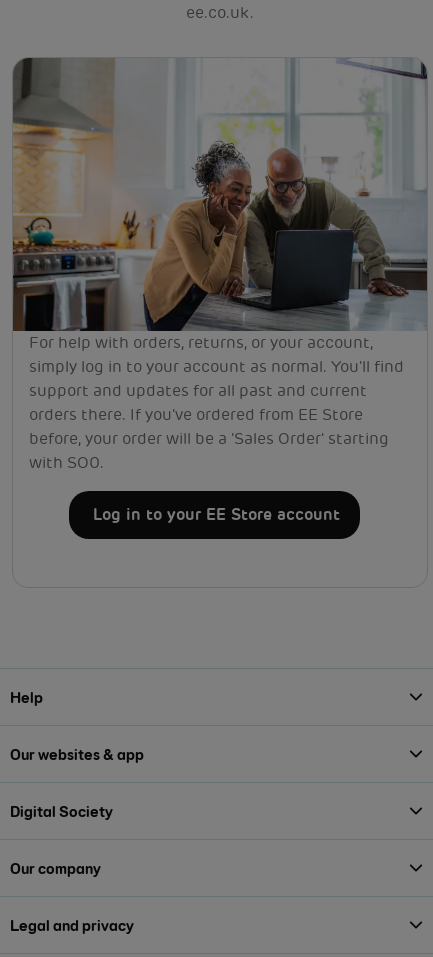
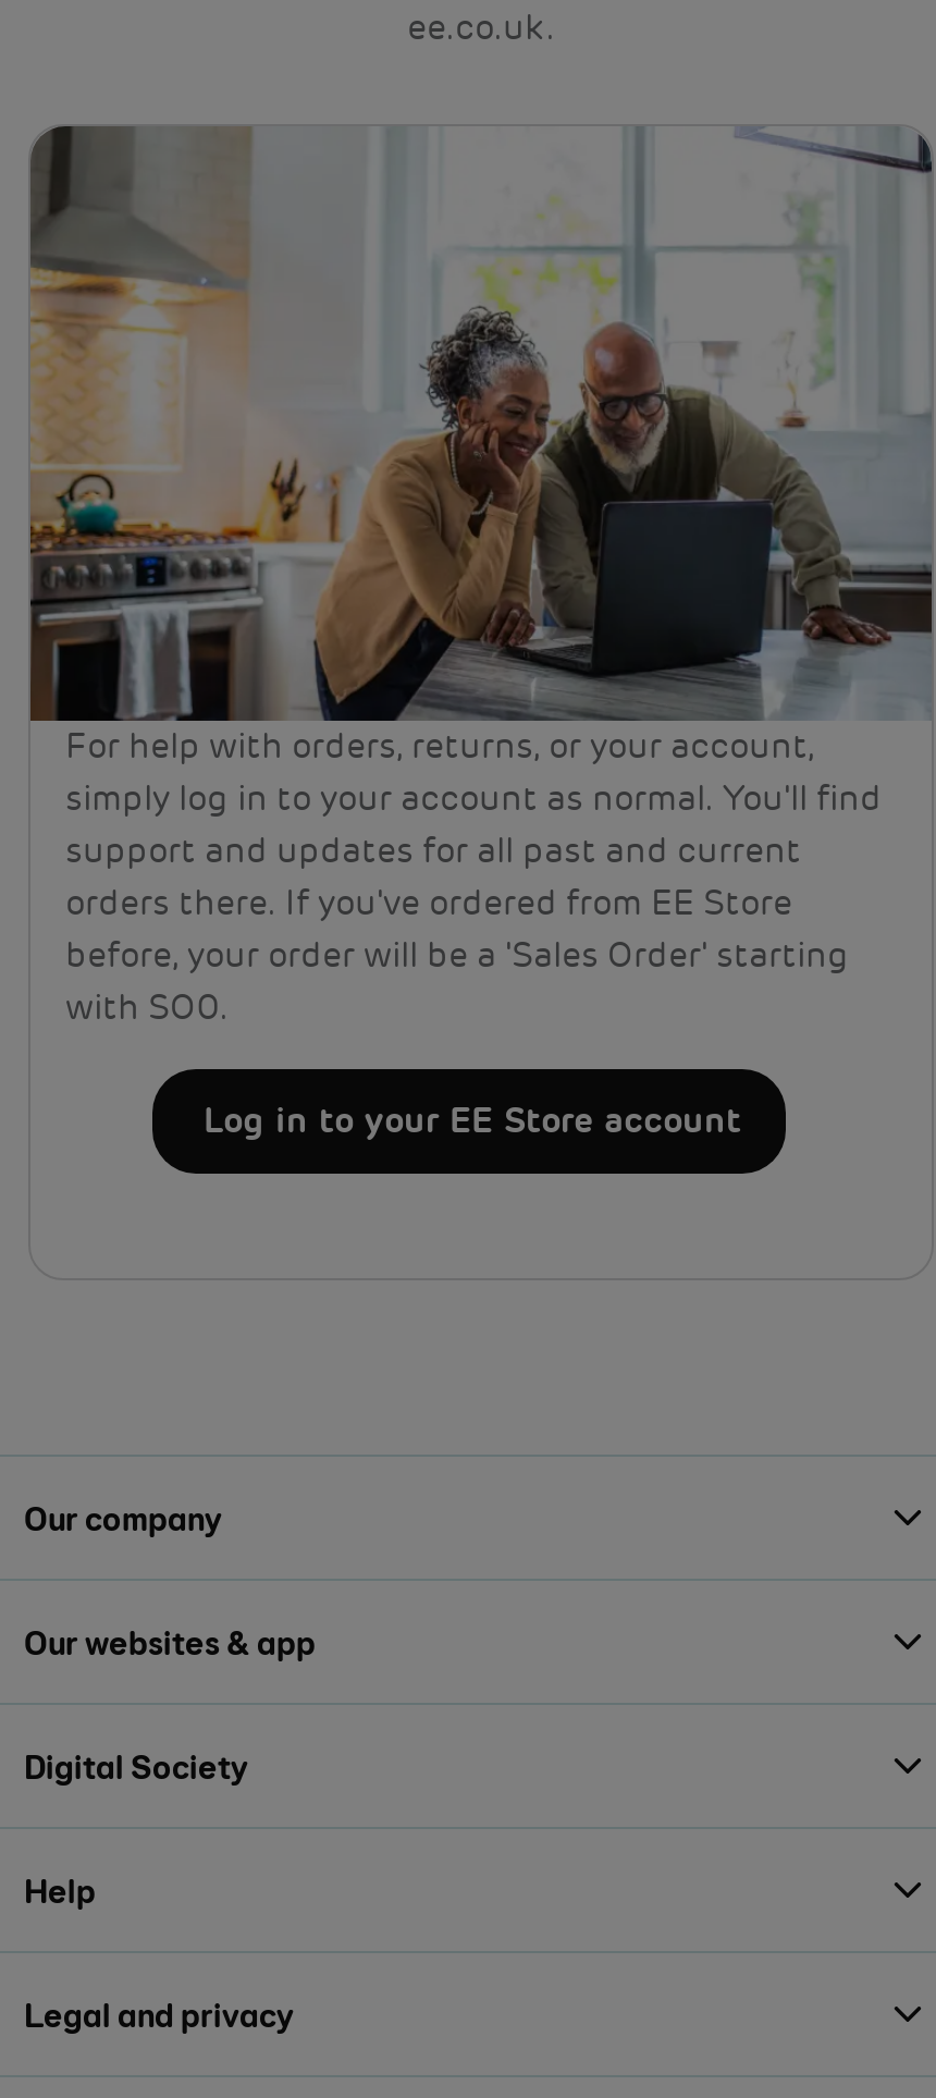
moved down: Help

moved up: Our company
